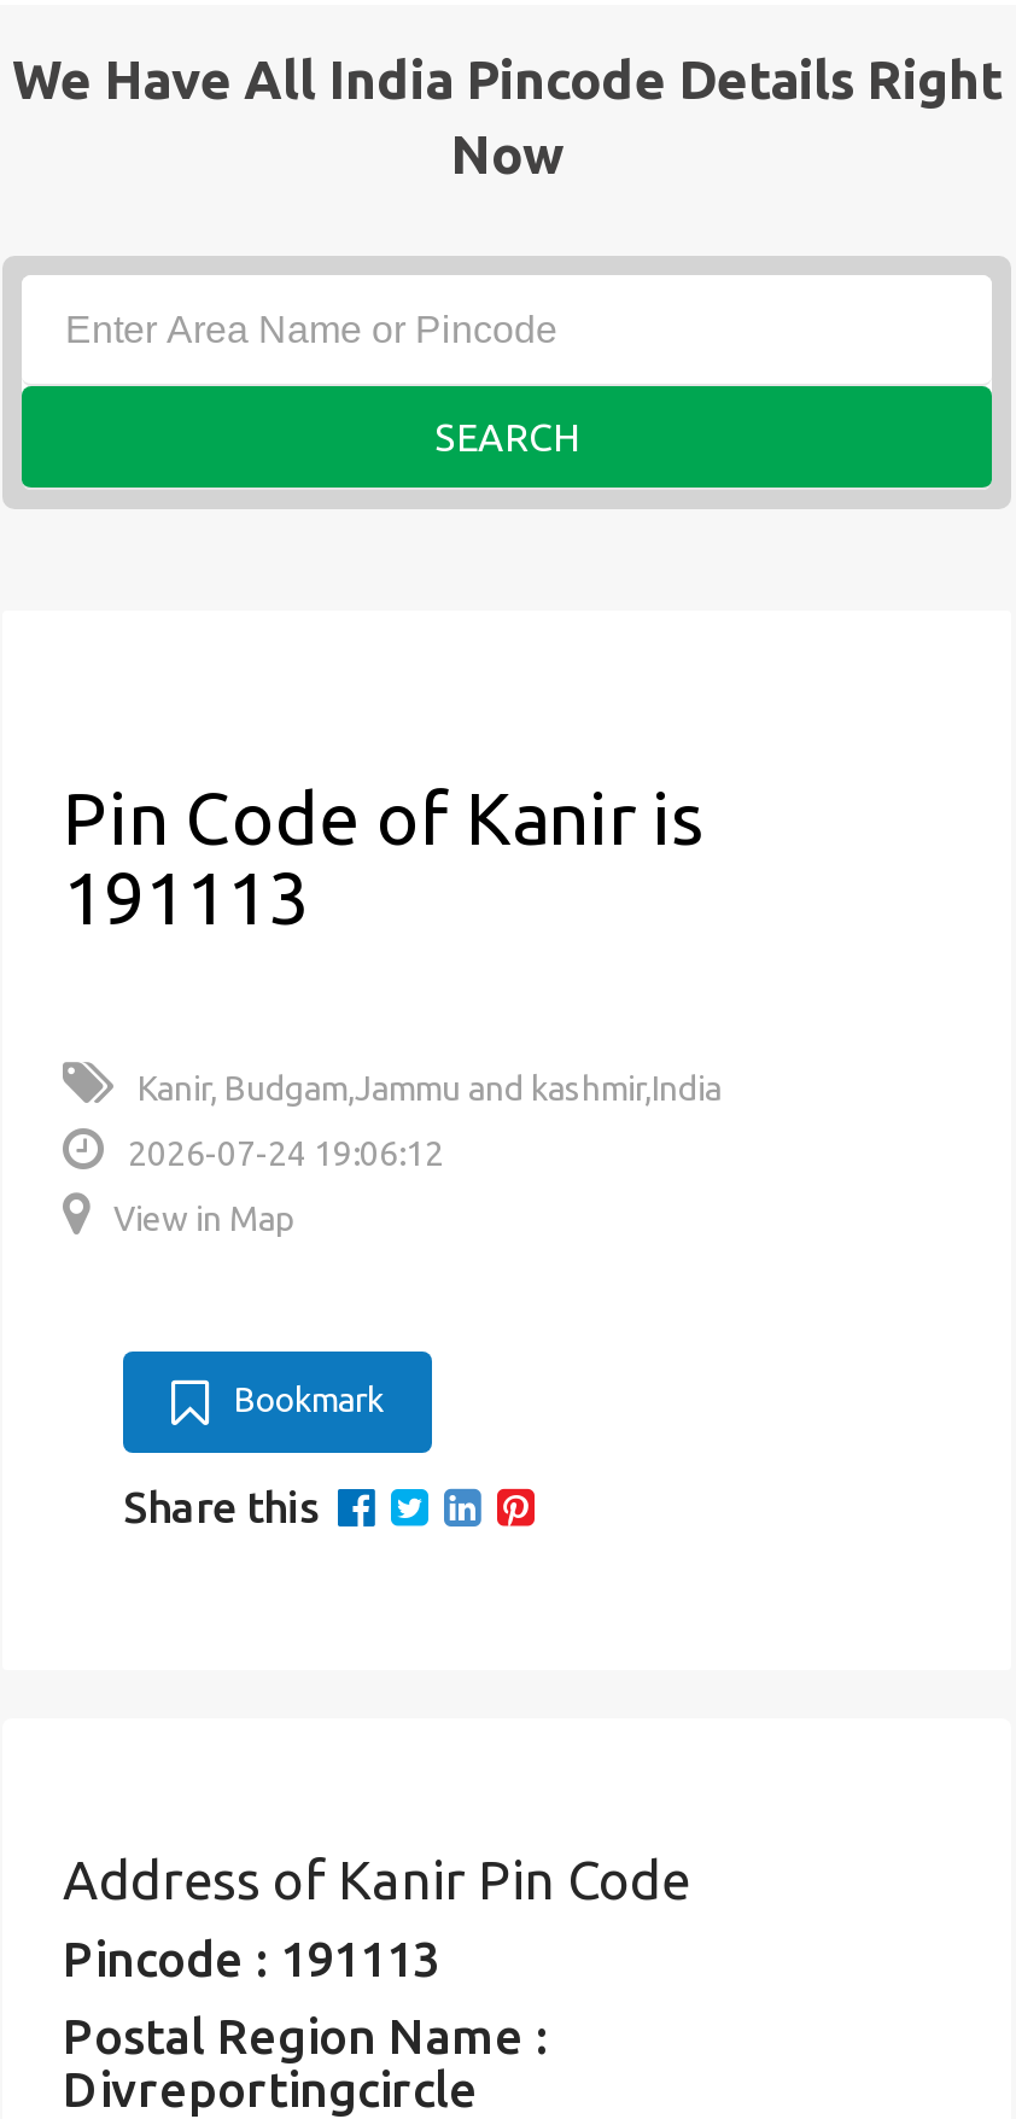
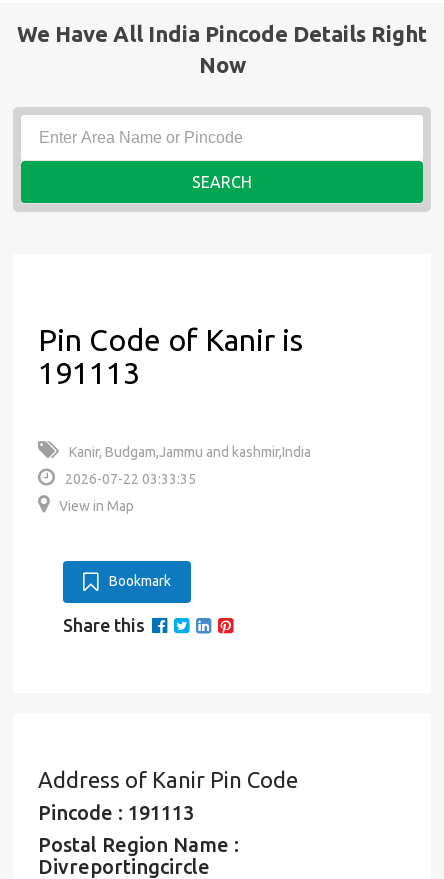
- 2026-07-24 19:06:12
+ 2026-07-22 03:33:35
